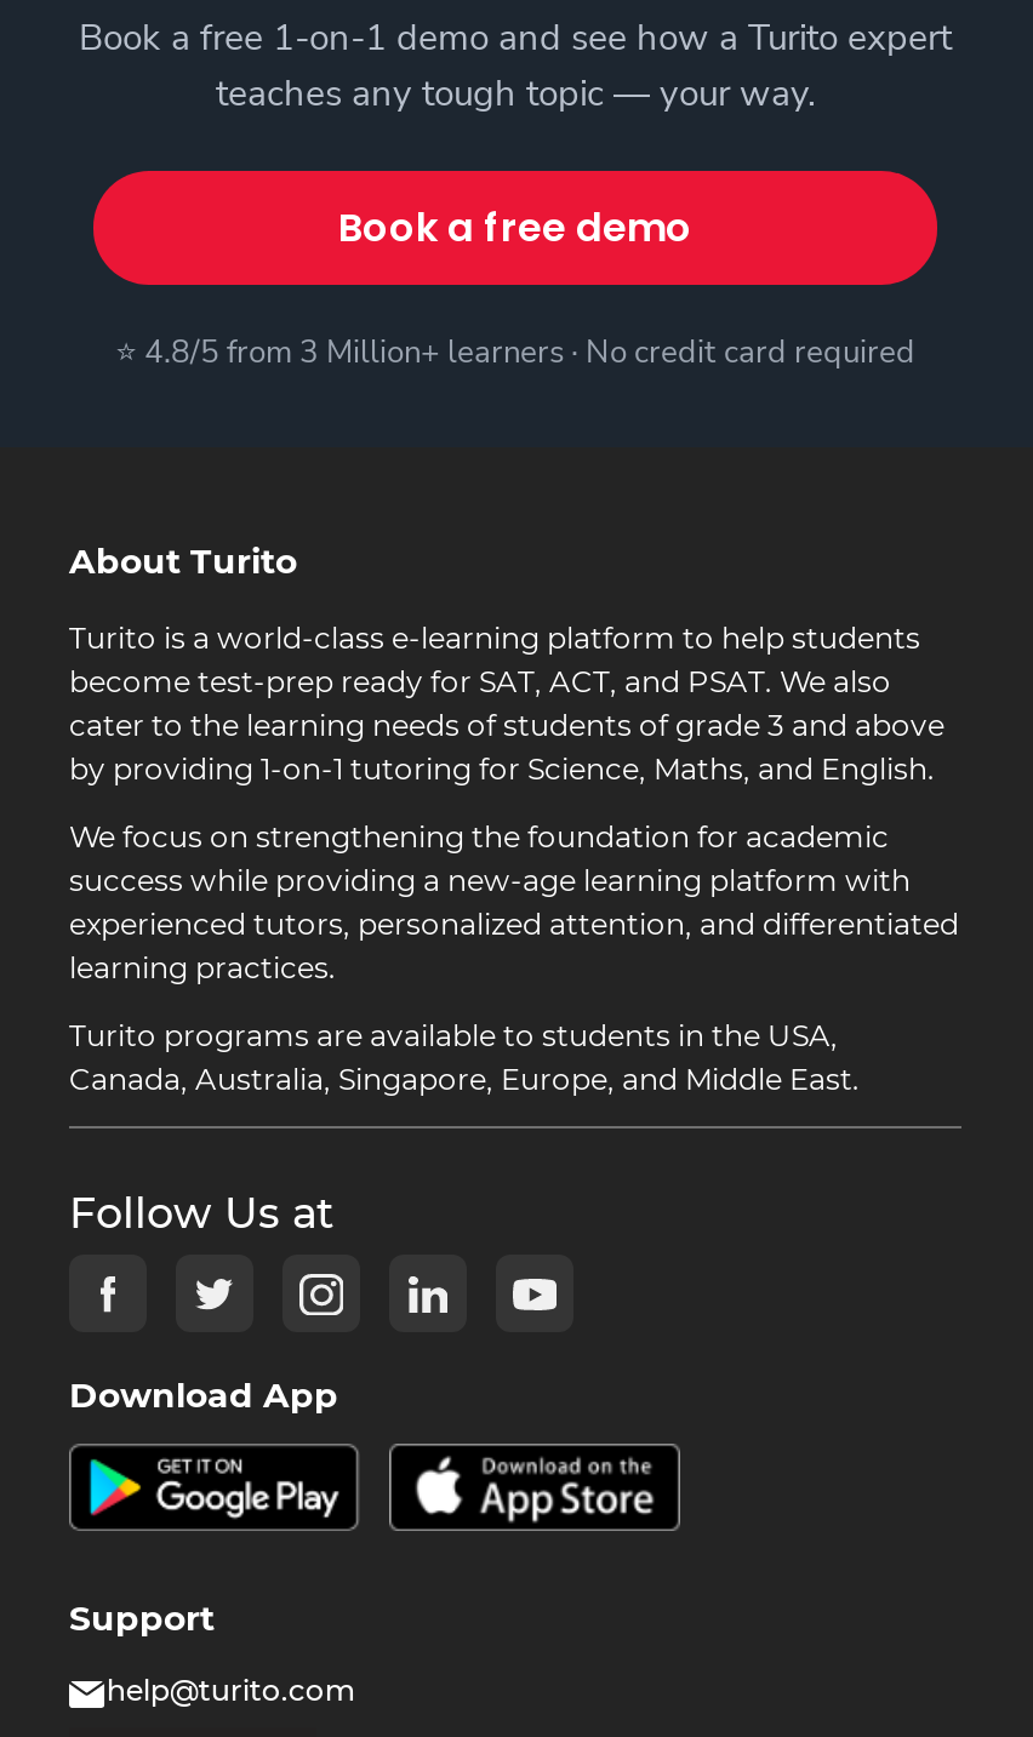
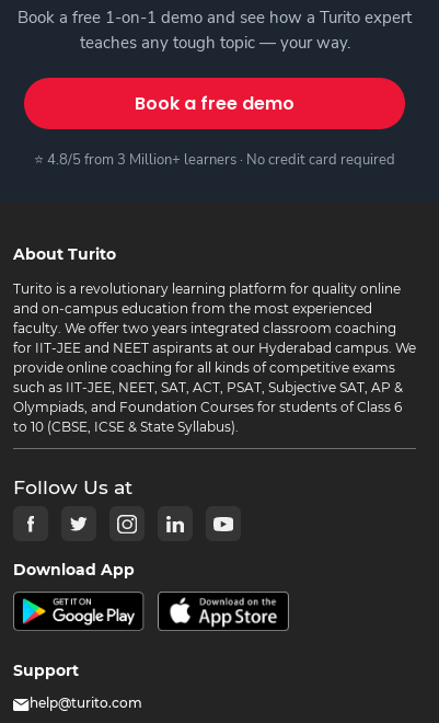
- Turito is a world-class e-learning platform to help students
- become test-prep ready for SAT, ACT, and PSAT. We also
- cater to the learning needs of students of grade 3 and above
- by providing 1-on-1 tutoring for Science, Maths, and English.
- We focus on strengthening the foundation for academic
- success while providing a new-age learning platform with
- experienced tutors, personalized attention, and differentiated
- learning practices.
- Turito programs are available to students in the USA,
- Canada, Australia, Singapore, Europe, and Middle East.
+ Turito is a revolutionary learning platform for quality online
+ and on-campus education from the most experienced
+ faculty. We offer two years integrated classroom coaching
+ for IIT-JEE and NEET aspirants at our Hyderabad campus. We
+ provide online coaching for all kinds of competitive exams
+ such as IIT-JEE, NEET, SAT, ACT, PSAT, Subjective SAT, AP &
+ Olympiads, and Foundation Courses for students of Class 6
+ to 10 (CBSE, ICSE & State Syllabus).
